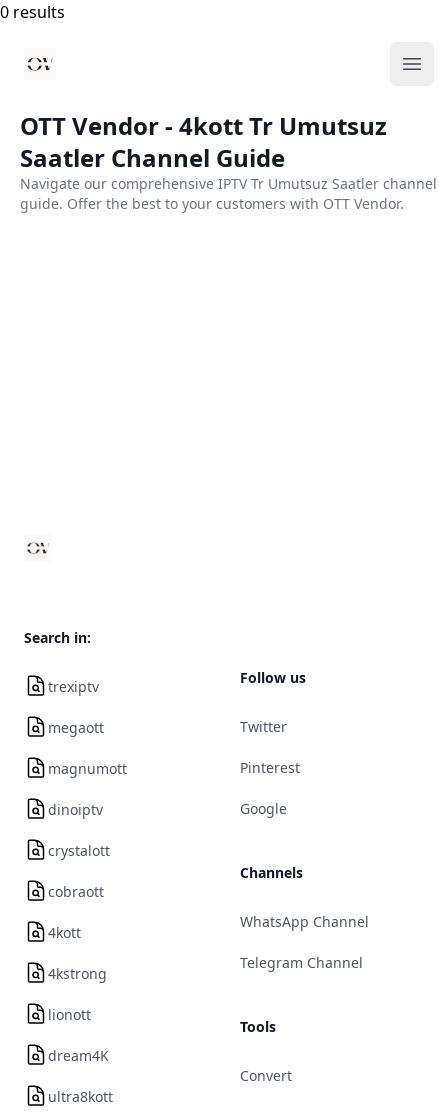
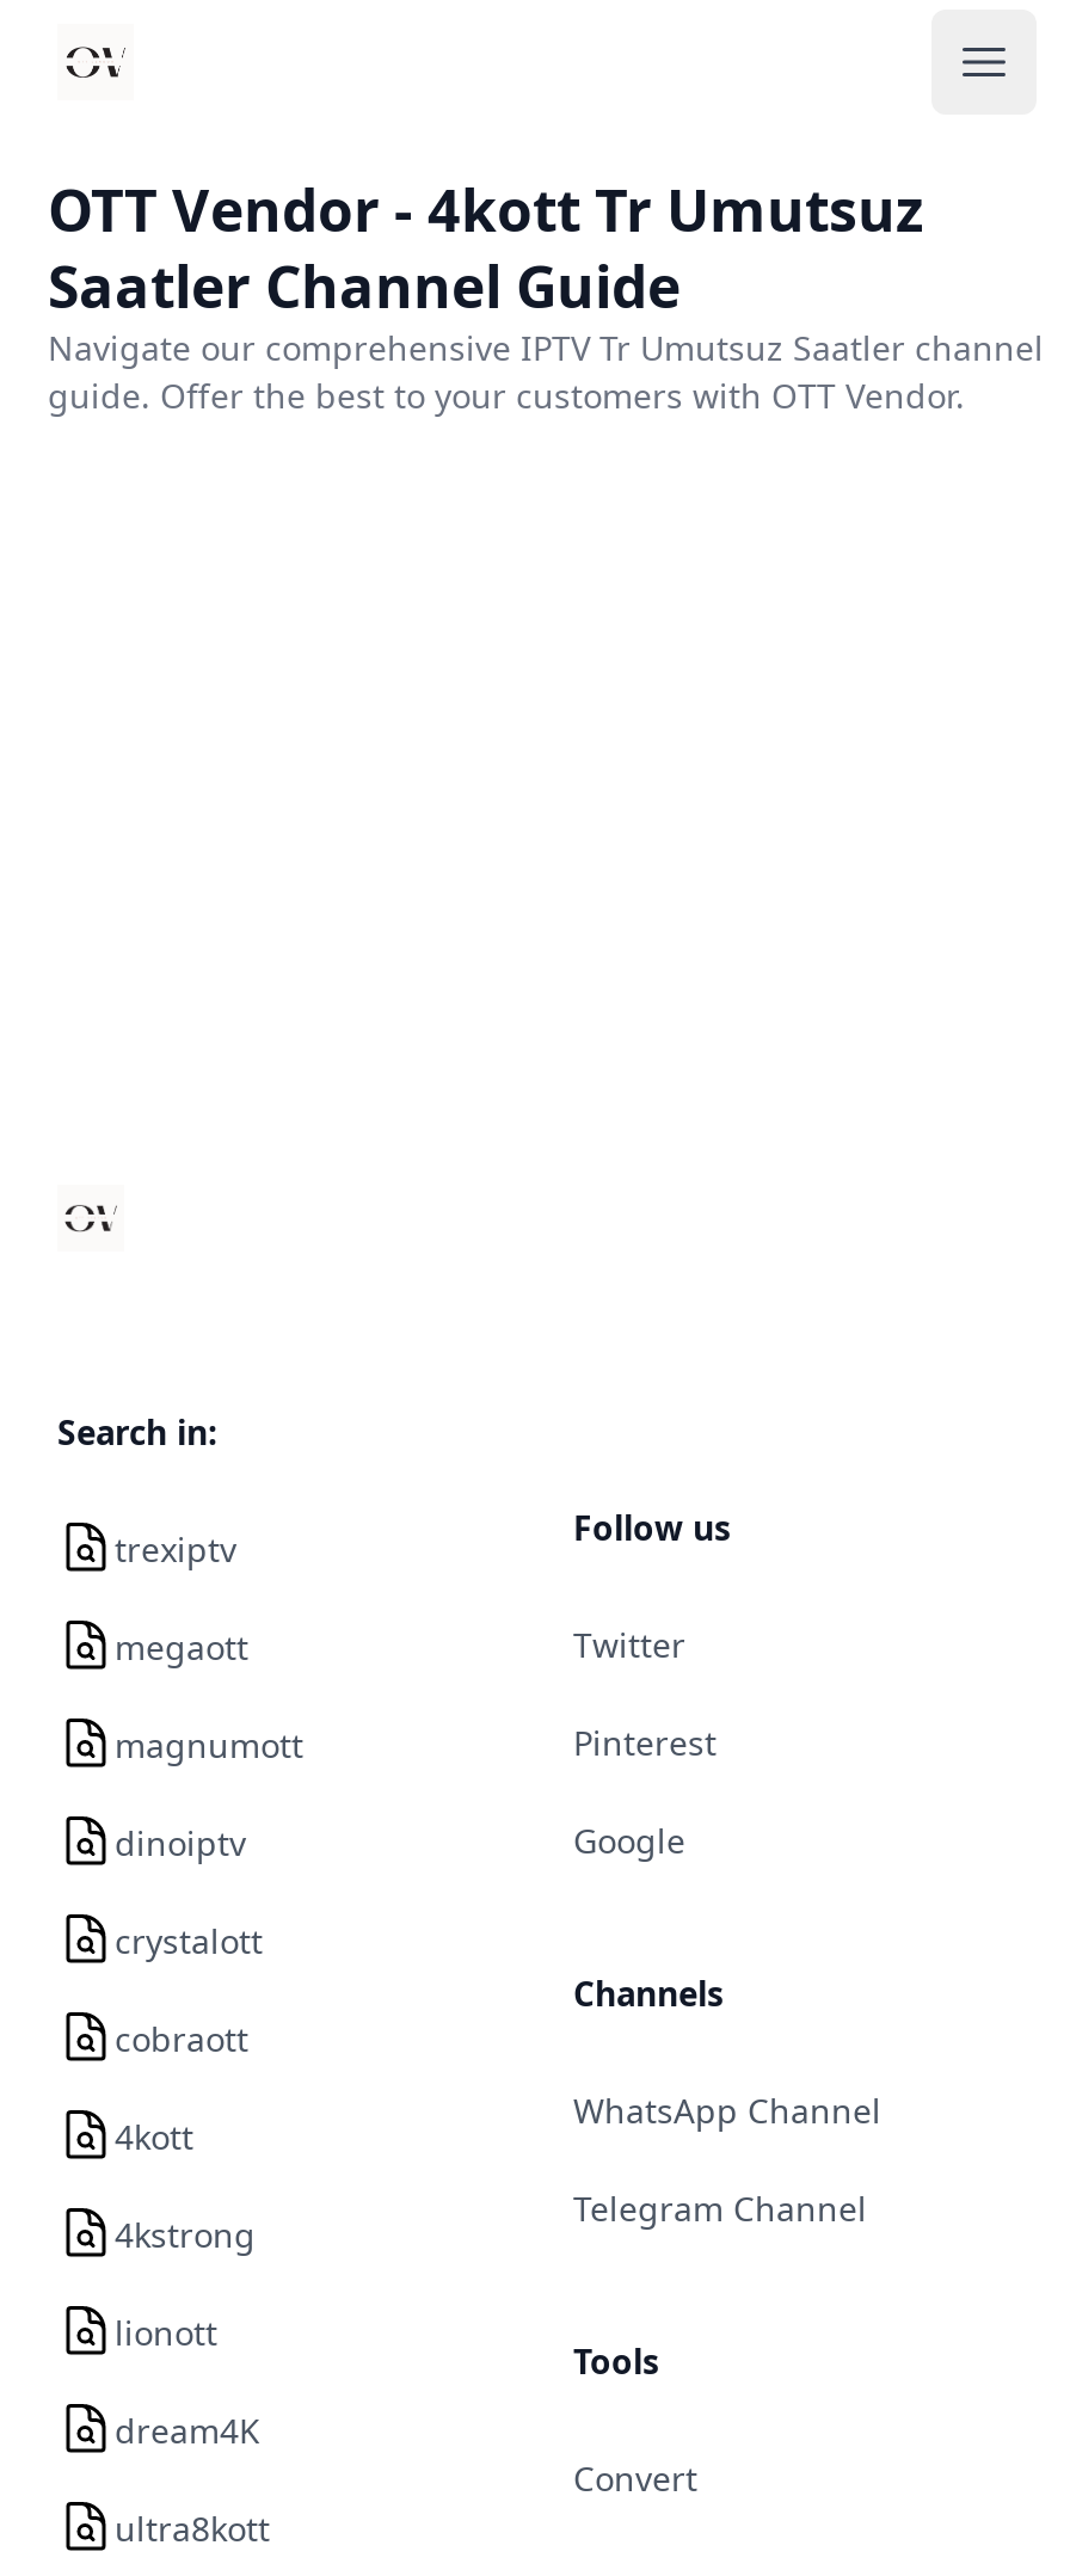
- 0 results
